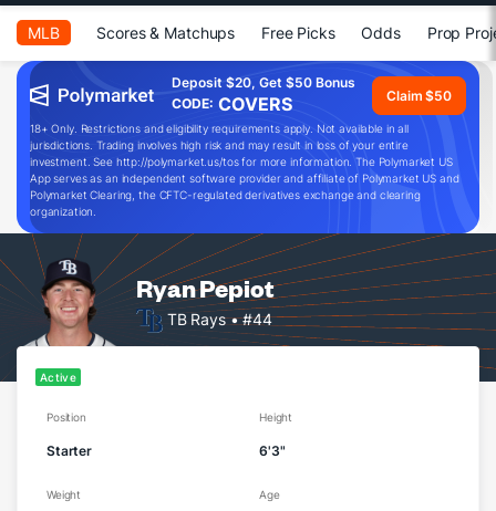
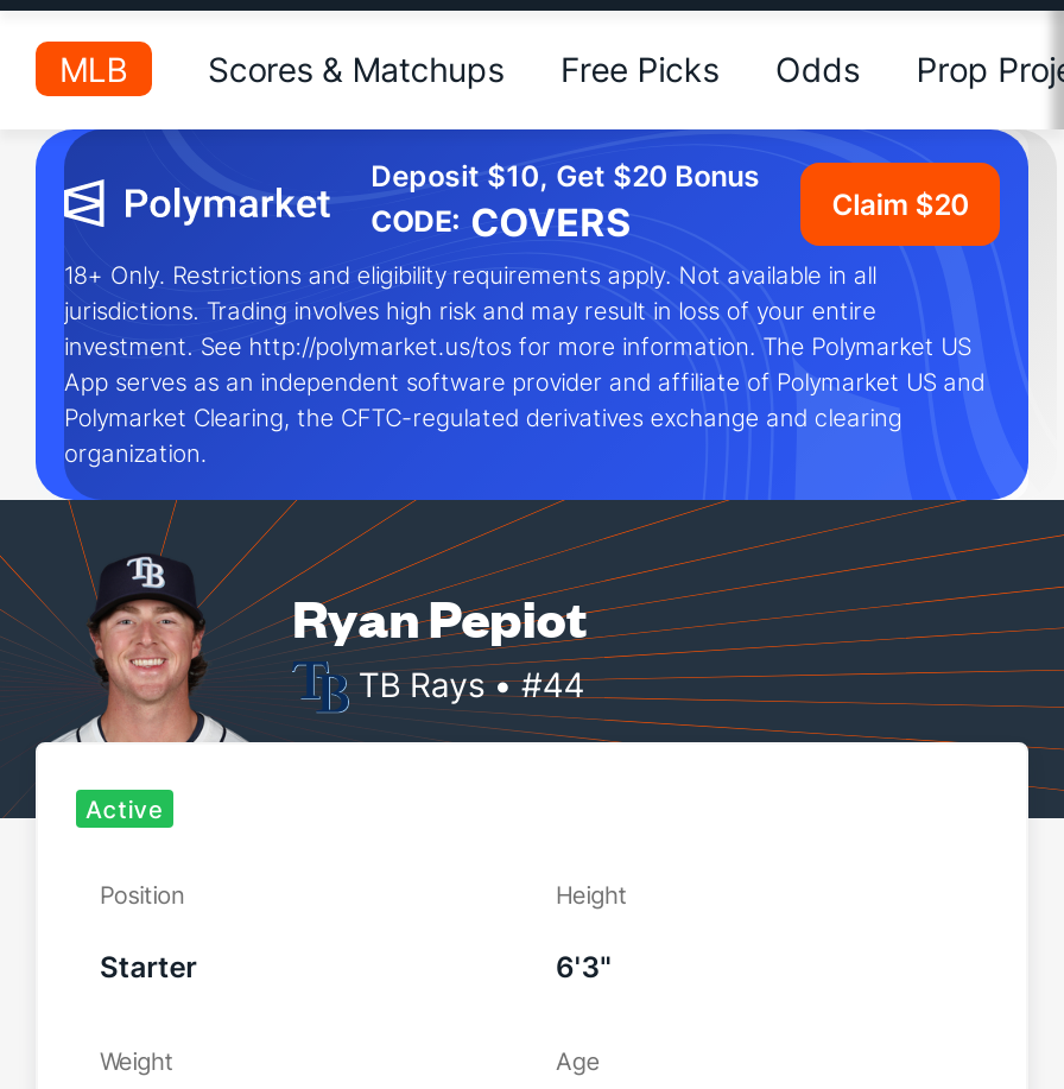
- Deposit $20, Get $50 Bonus
+ Deposit $10, Get $20 Bonus

- Claim $50
+ Claim $20
